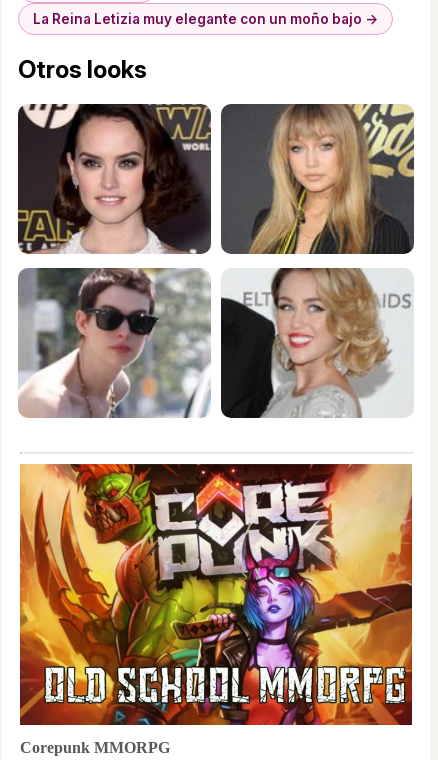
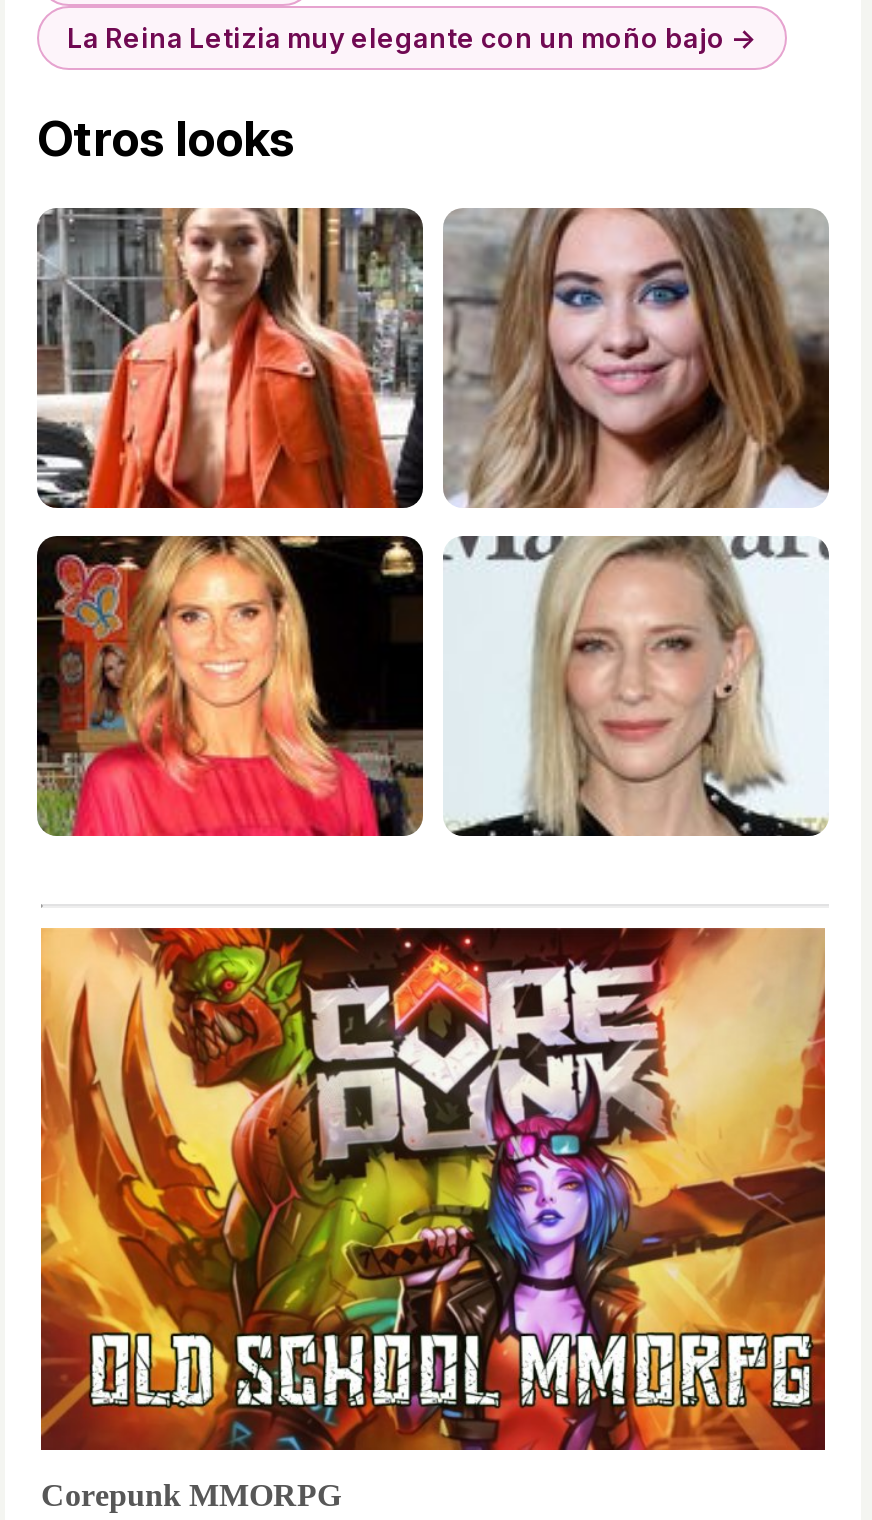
- [image]
+ [image]

- [image]
+ [image]

- [image]
+ [image]

- [image]
+ [image]
